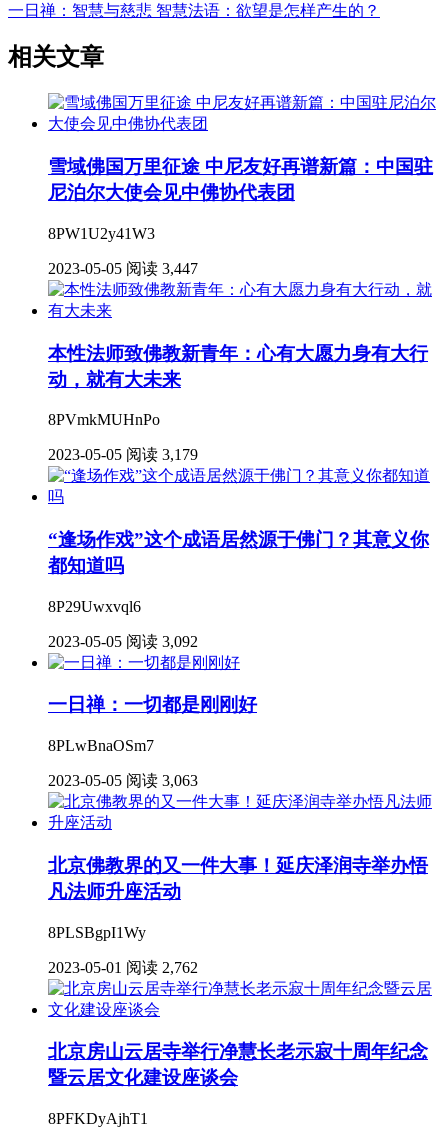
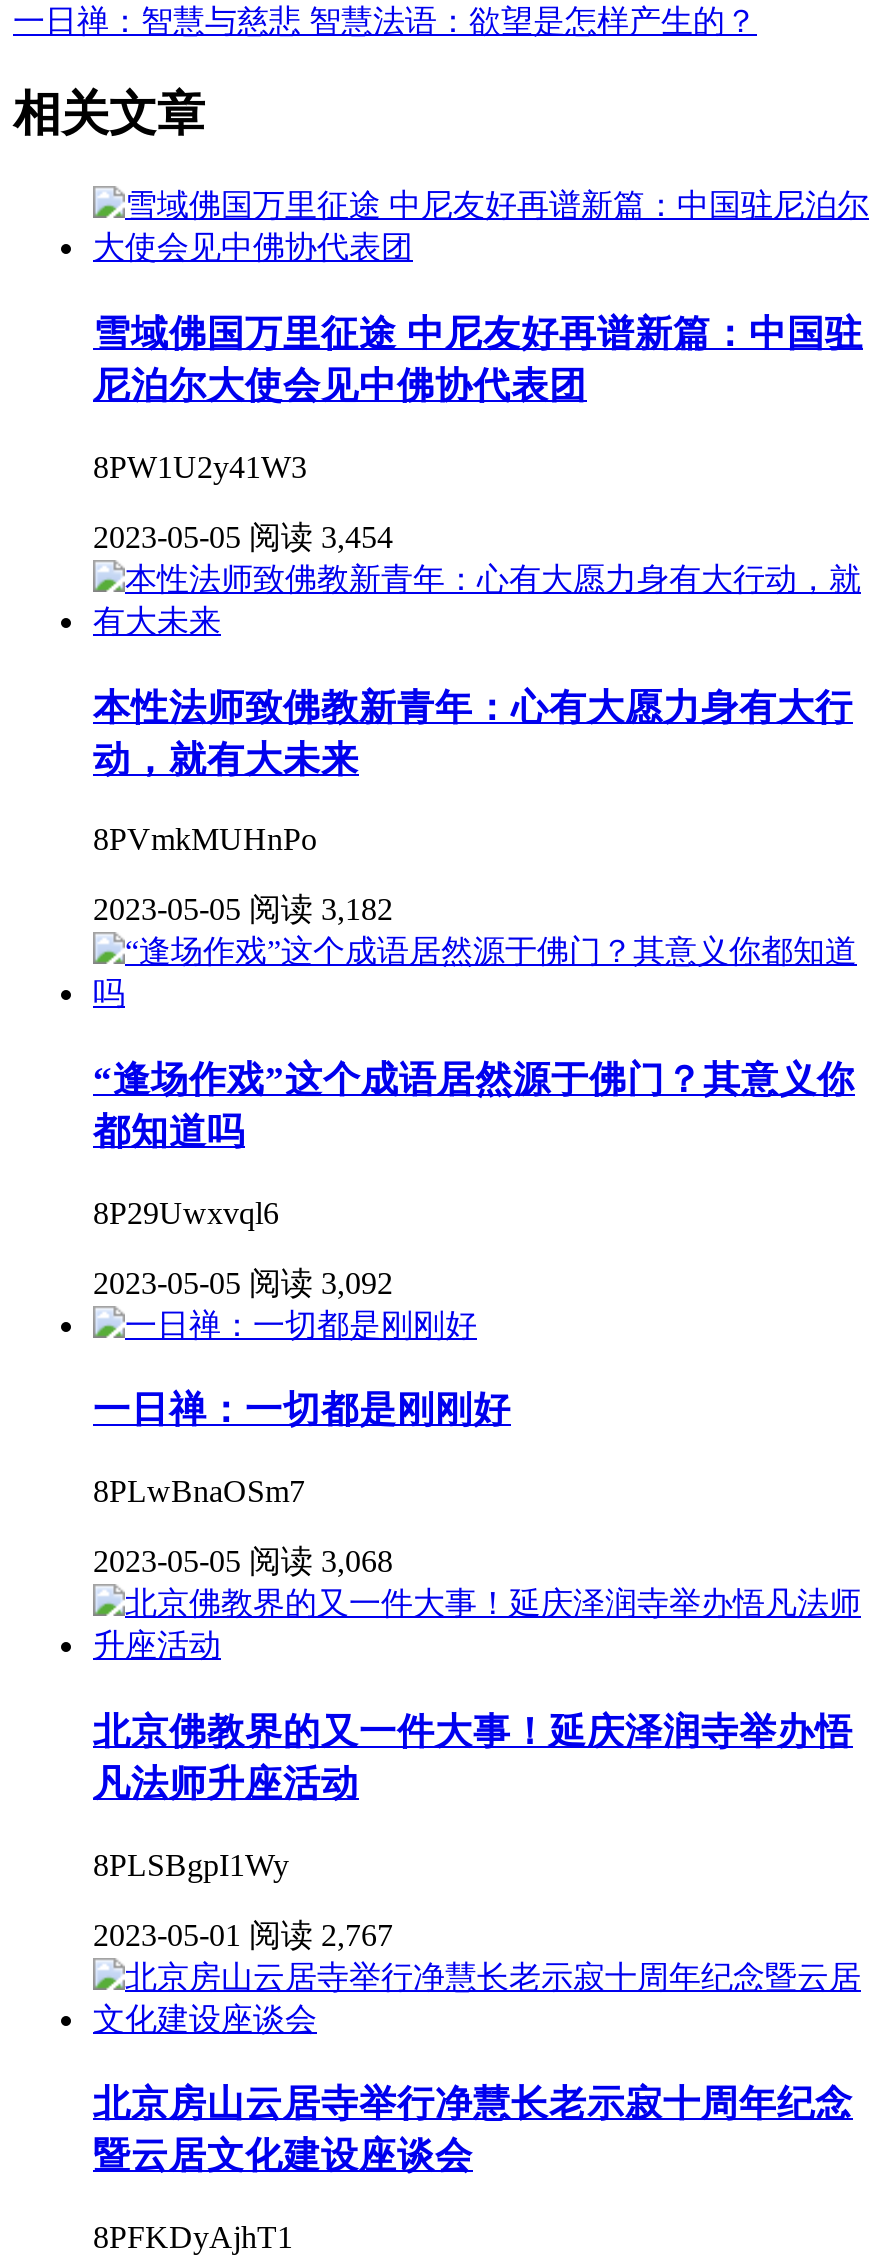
- 2023-05-05 阅读 3,447
+ 2023-05-05 阅读 3,454

- 2023-05-05 阅读 3,179
+ 2023-05-05 阅读 3,182

- 2023-05-05 阅读 3,063
+ 2023-05-05 阅读 3,068

- 2023-05-01 阅读 2,762
+ 2023-05-01 阅读 2,767
